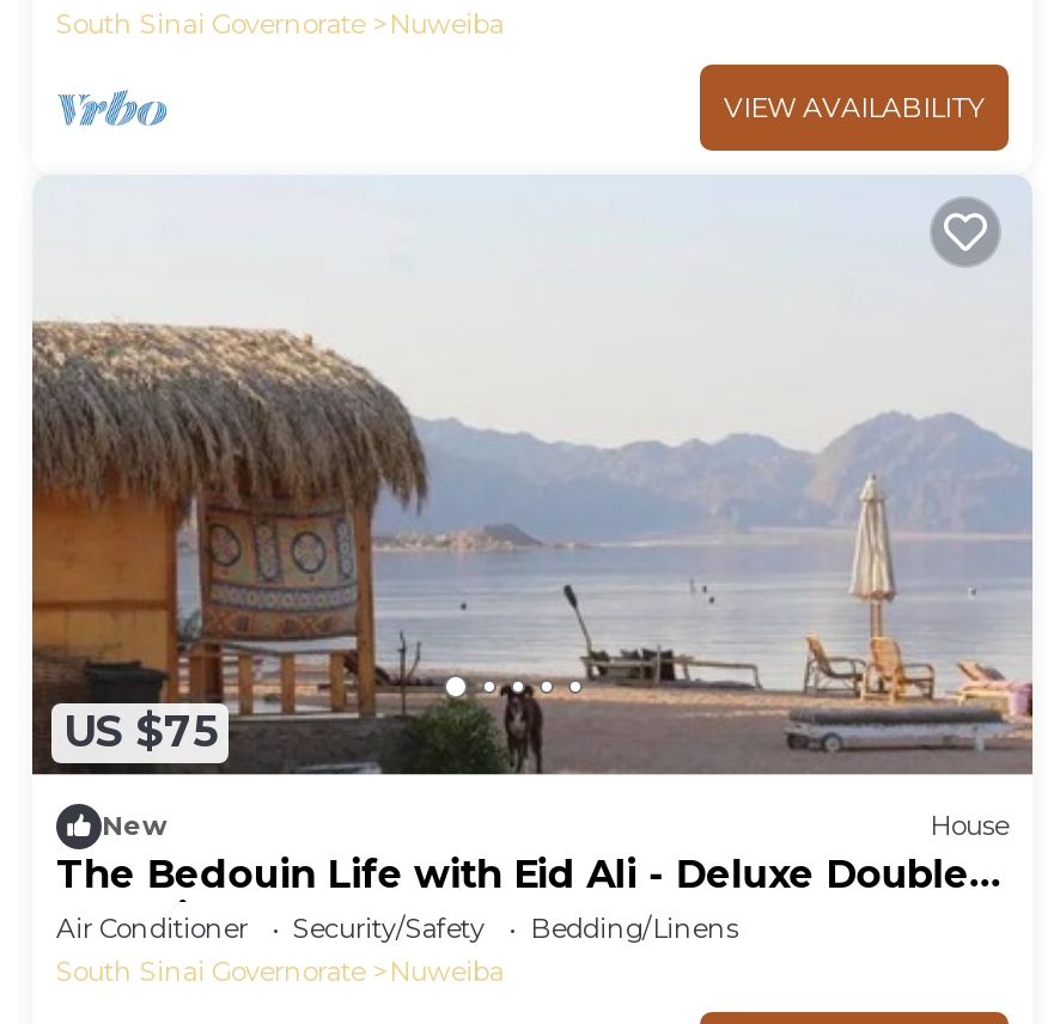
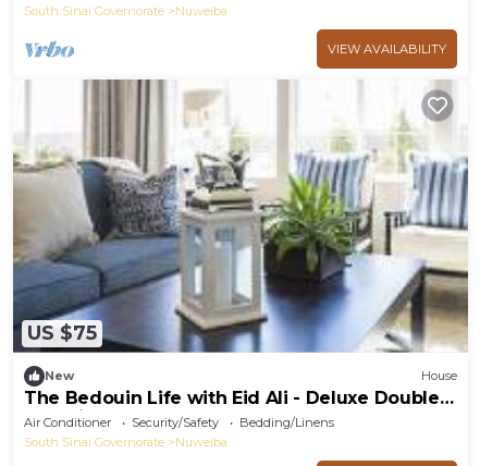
- [image]
+ [image]
